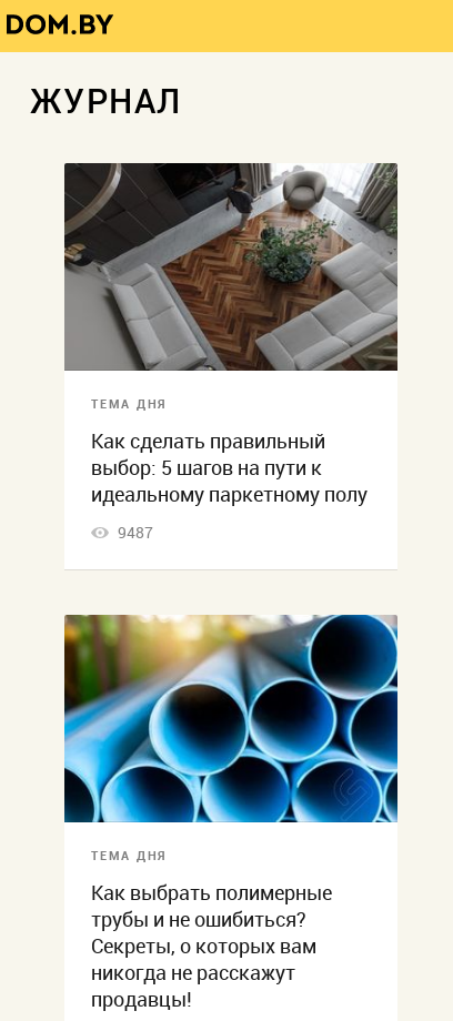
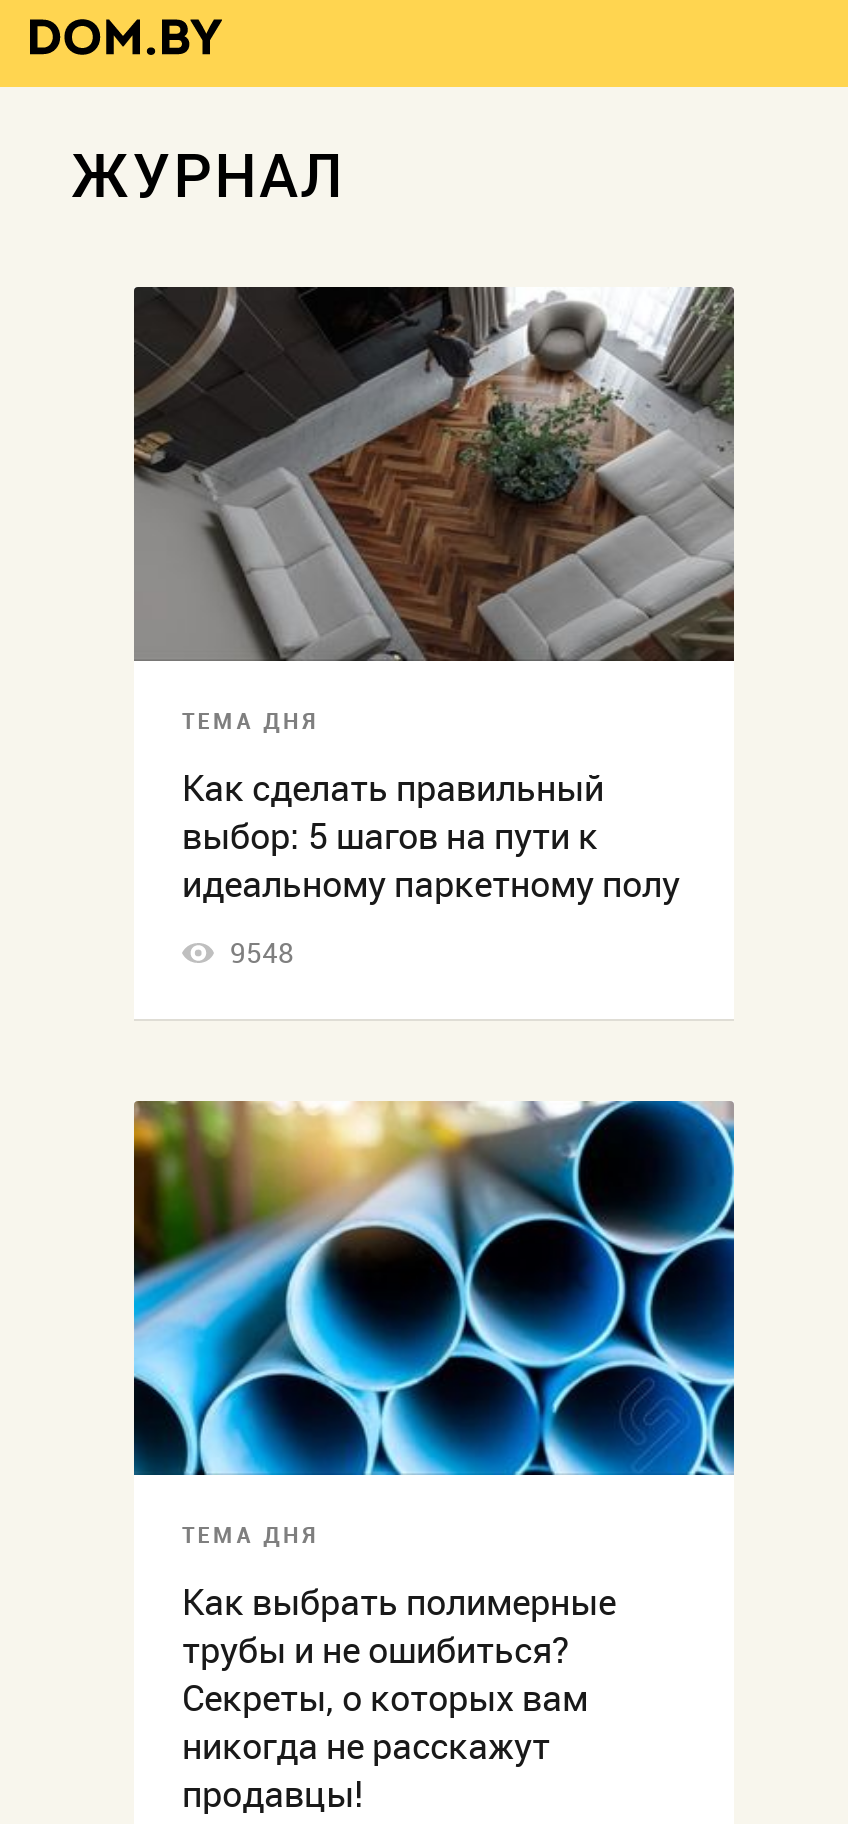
- 9487
+ 9548
